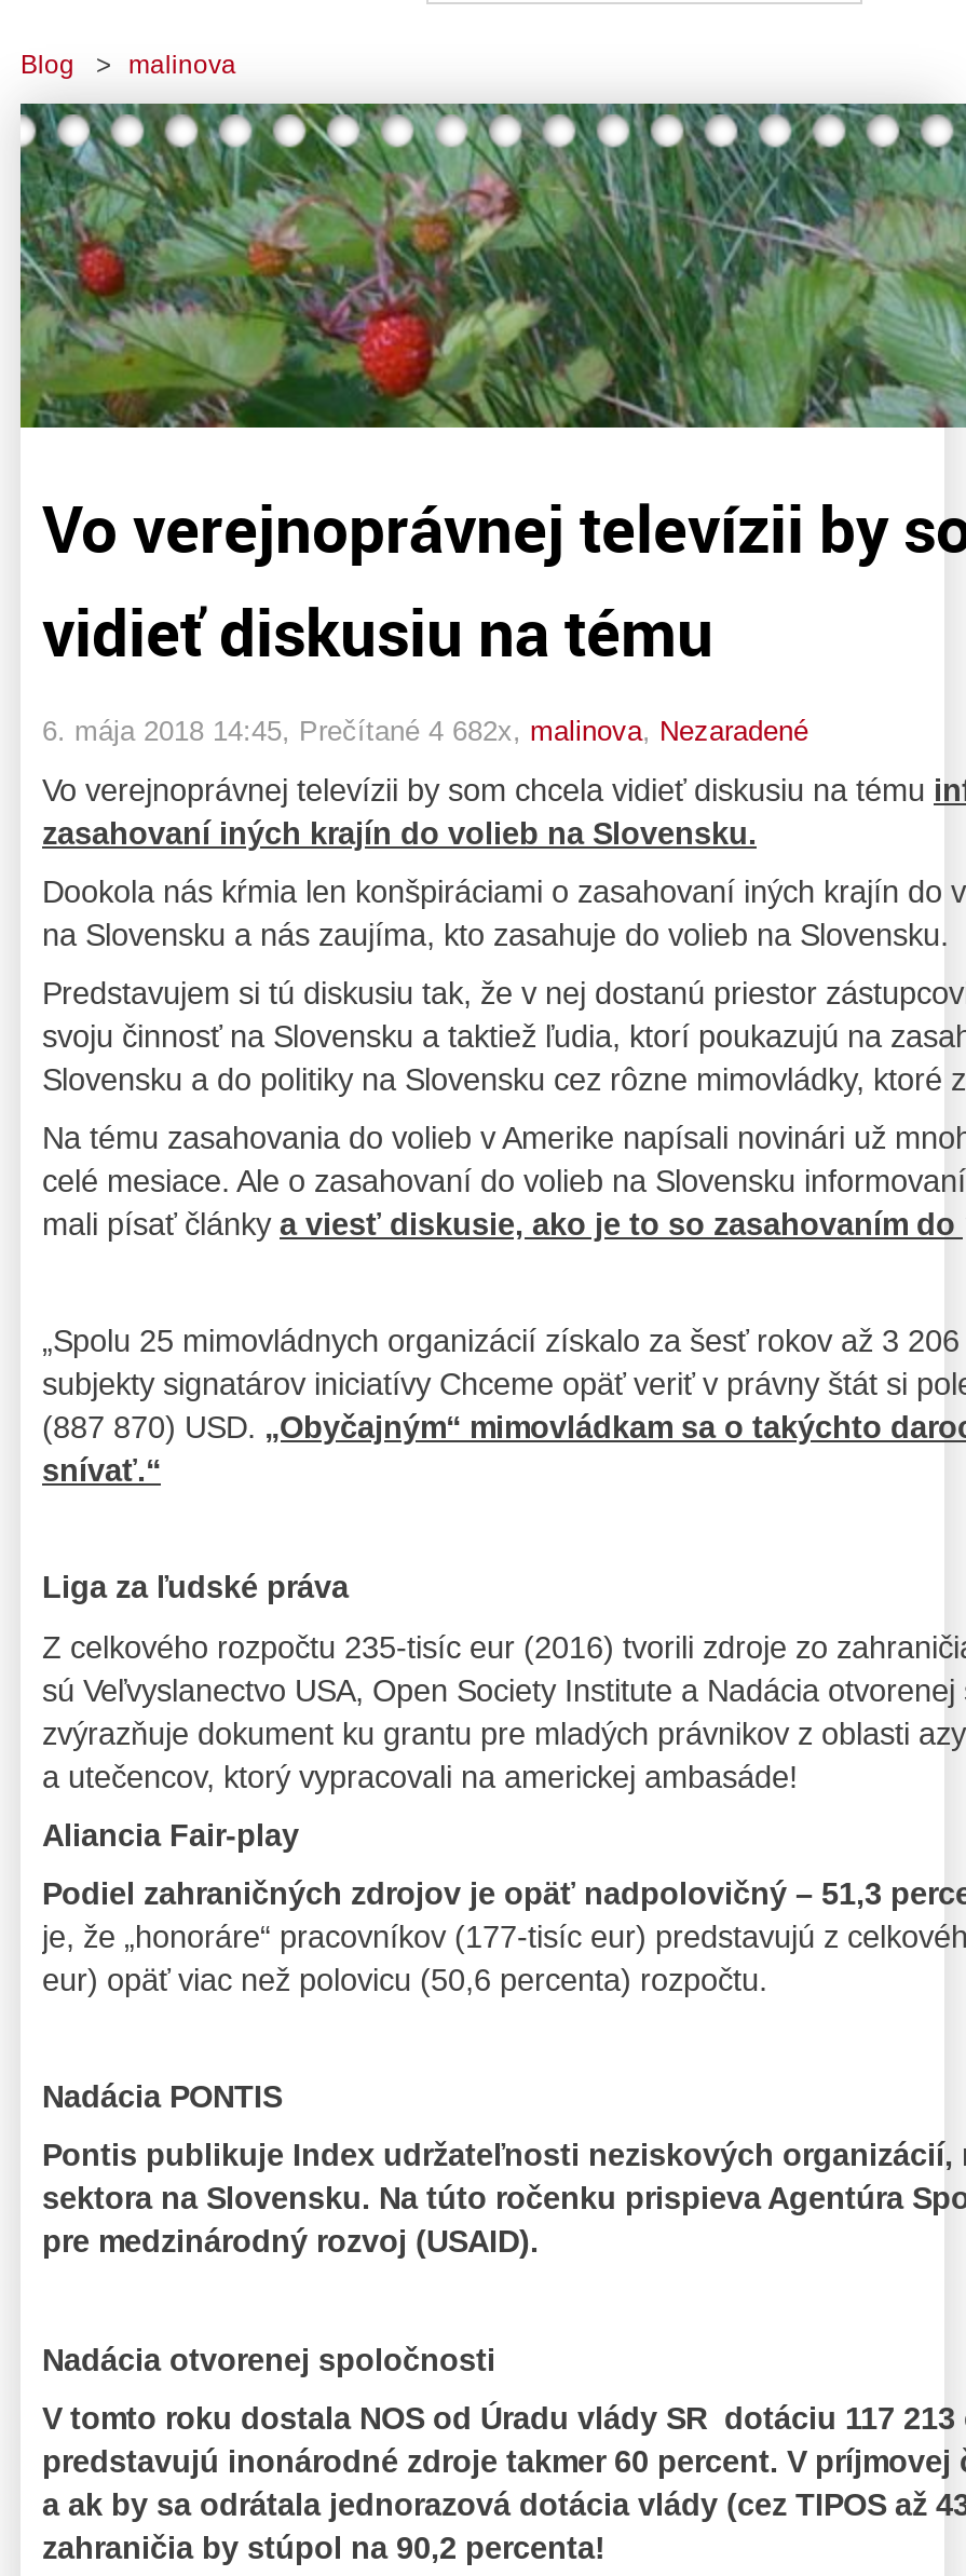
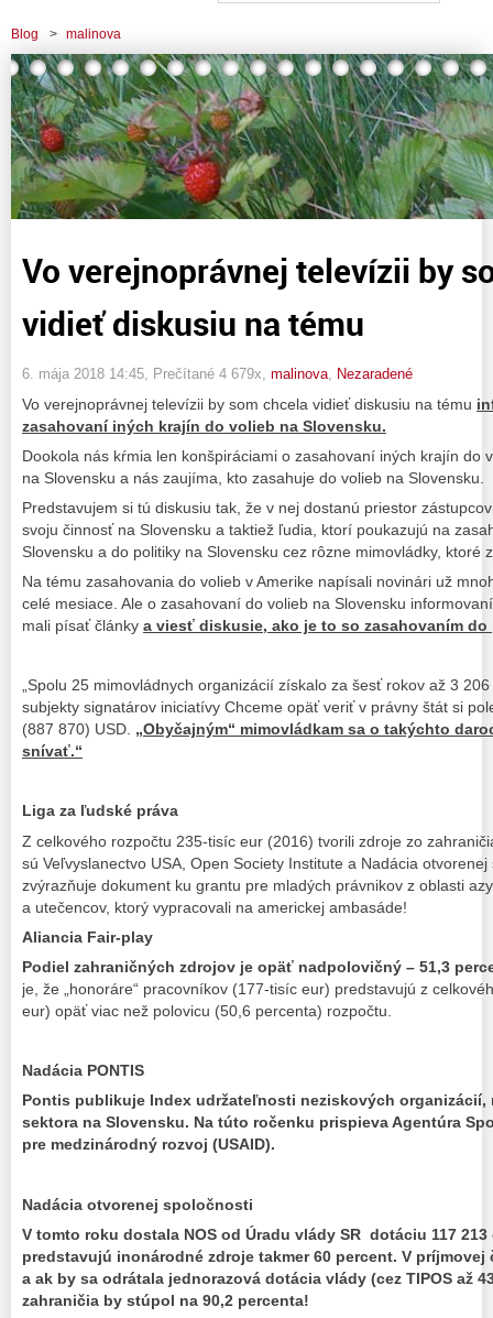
- 6. mája 2018 14:45, Prečítané 4 682x, malinova, Nezaradené
+ 6. mája 2018 14:45, Prečítané 4 679x, malinova, Nezaradené
